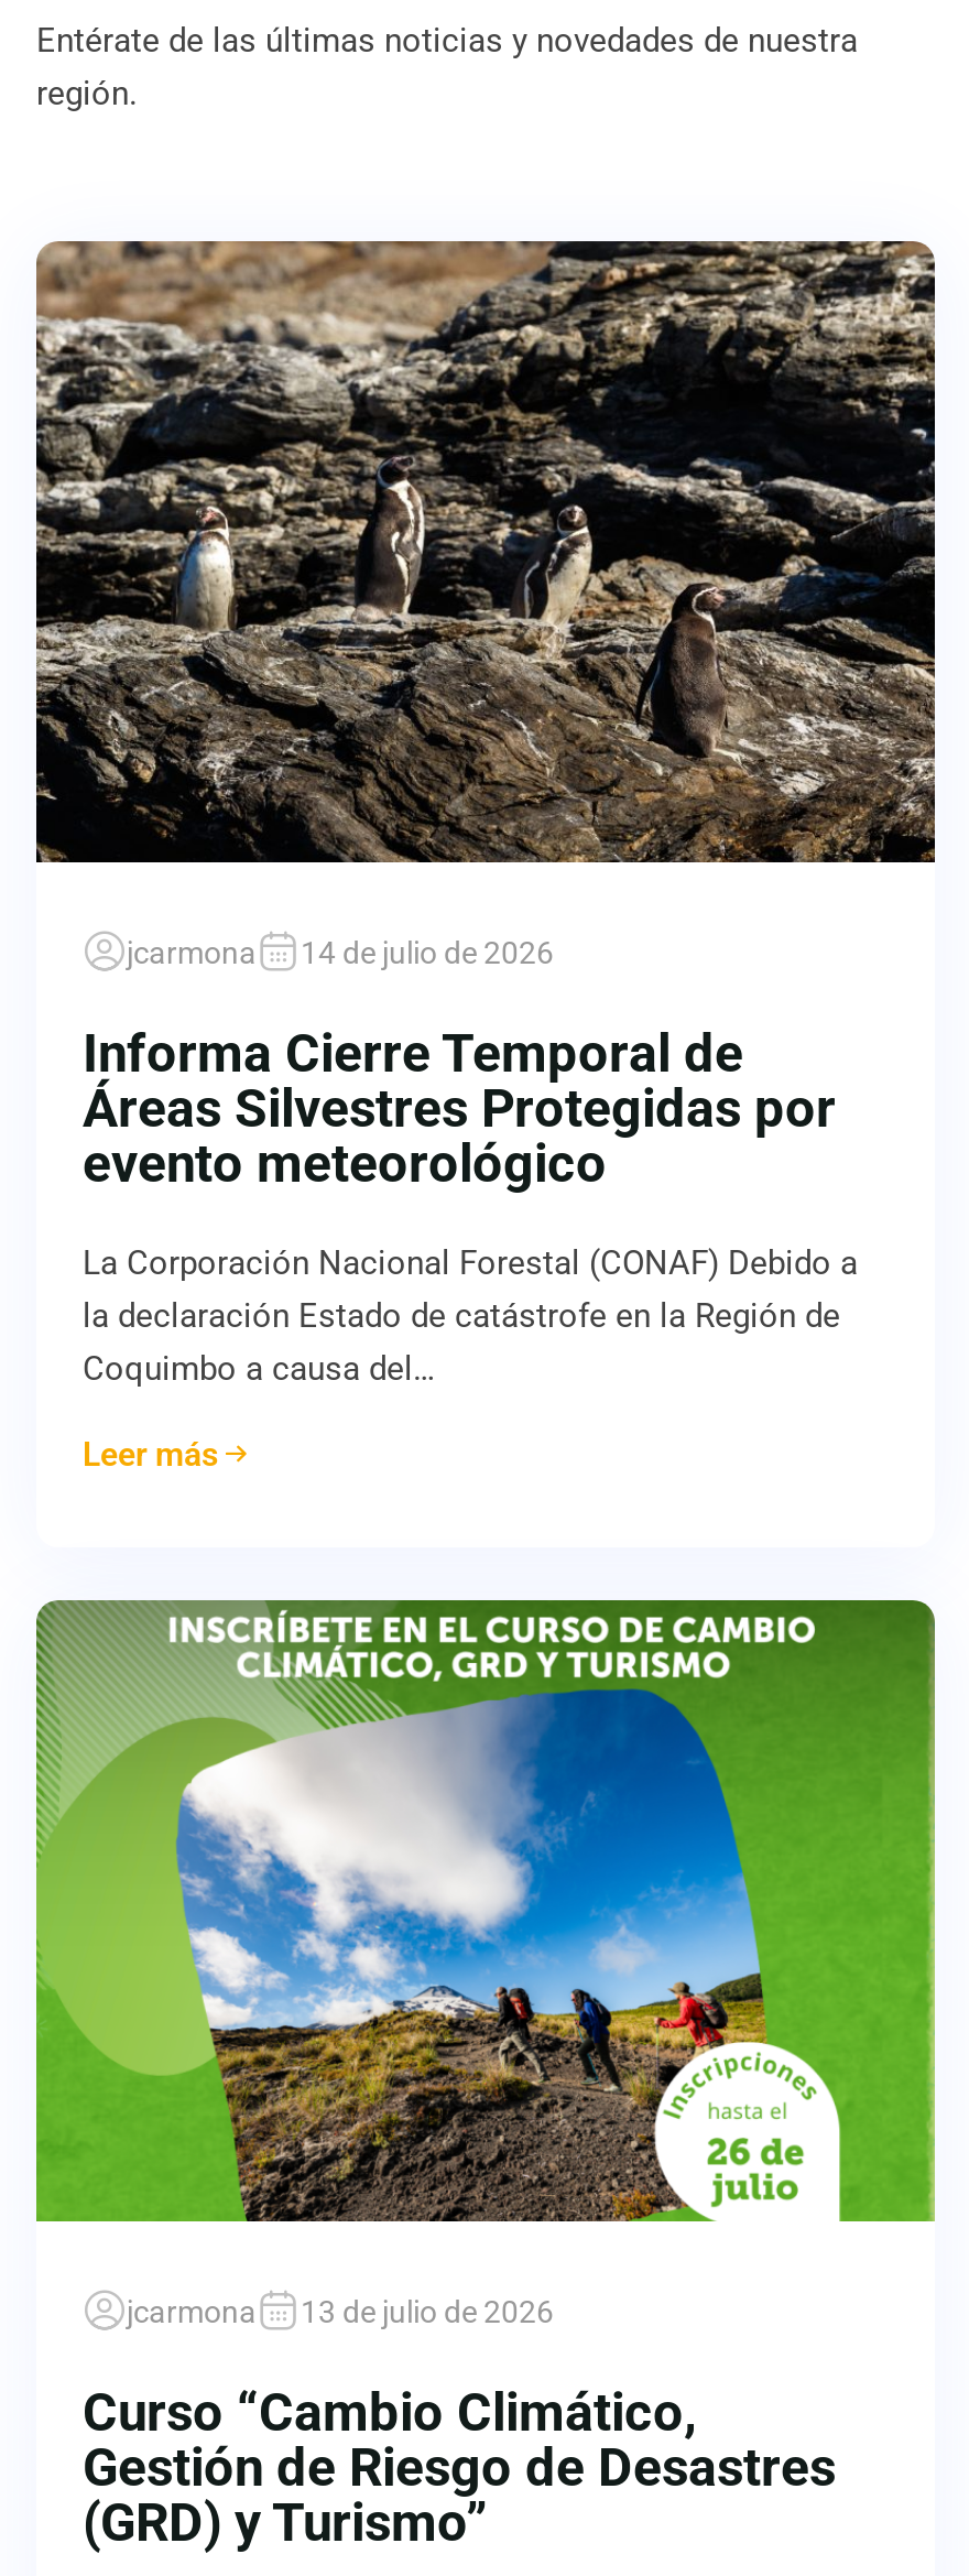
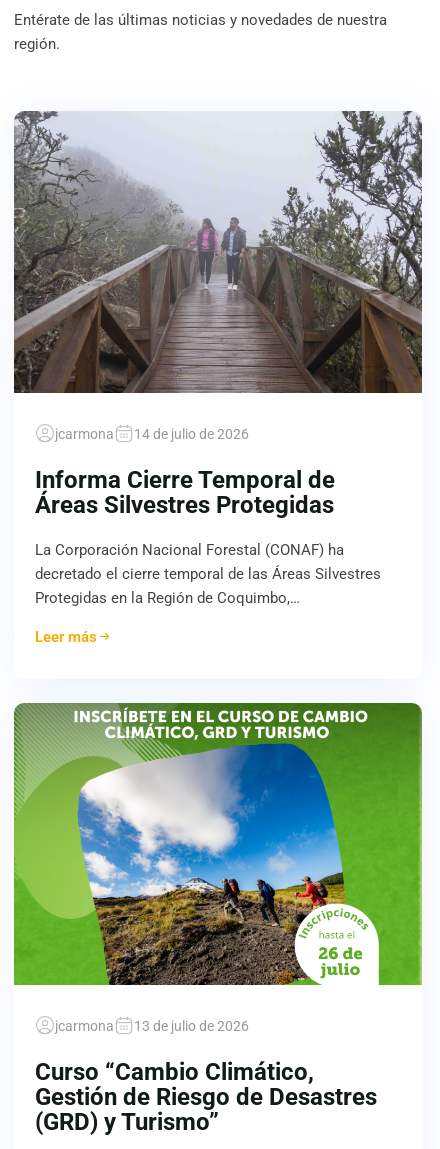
- [image]
+ [image]

- Áreas Silvestres Protegidas por
- evento meteorológico
+ Áreas Silvestres Protegidas

- La Corporación Nacional Forestal (CONAF) Debido a
- la declaración Estado de catástrofe en la Región de
- Coquimbo a causa del…
+ La Corporación Nacional Forestal (CONAF) ha
+ decretado el cierre temporal de las Áreas Silvestres
+ Protegidas en la Región de Coquimbo,…
